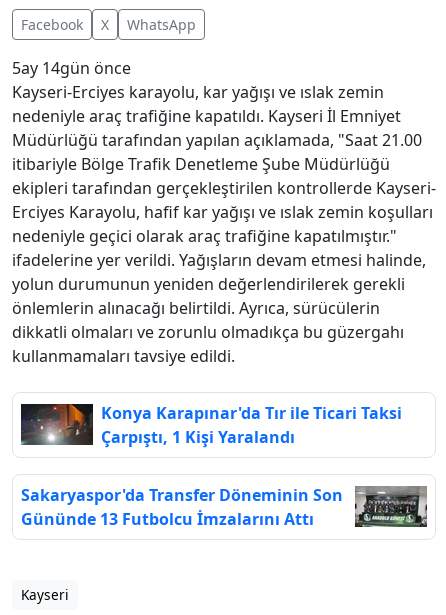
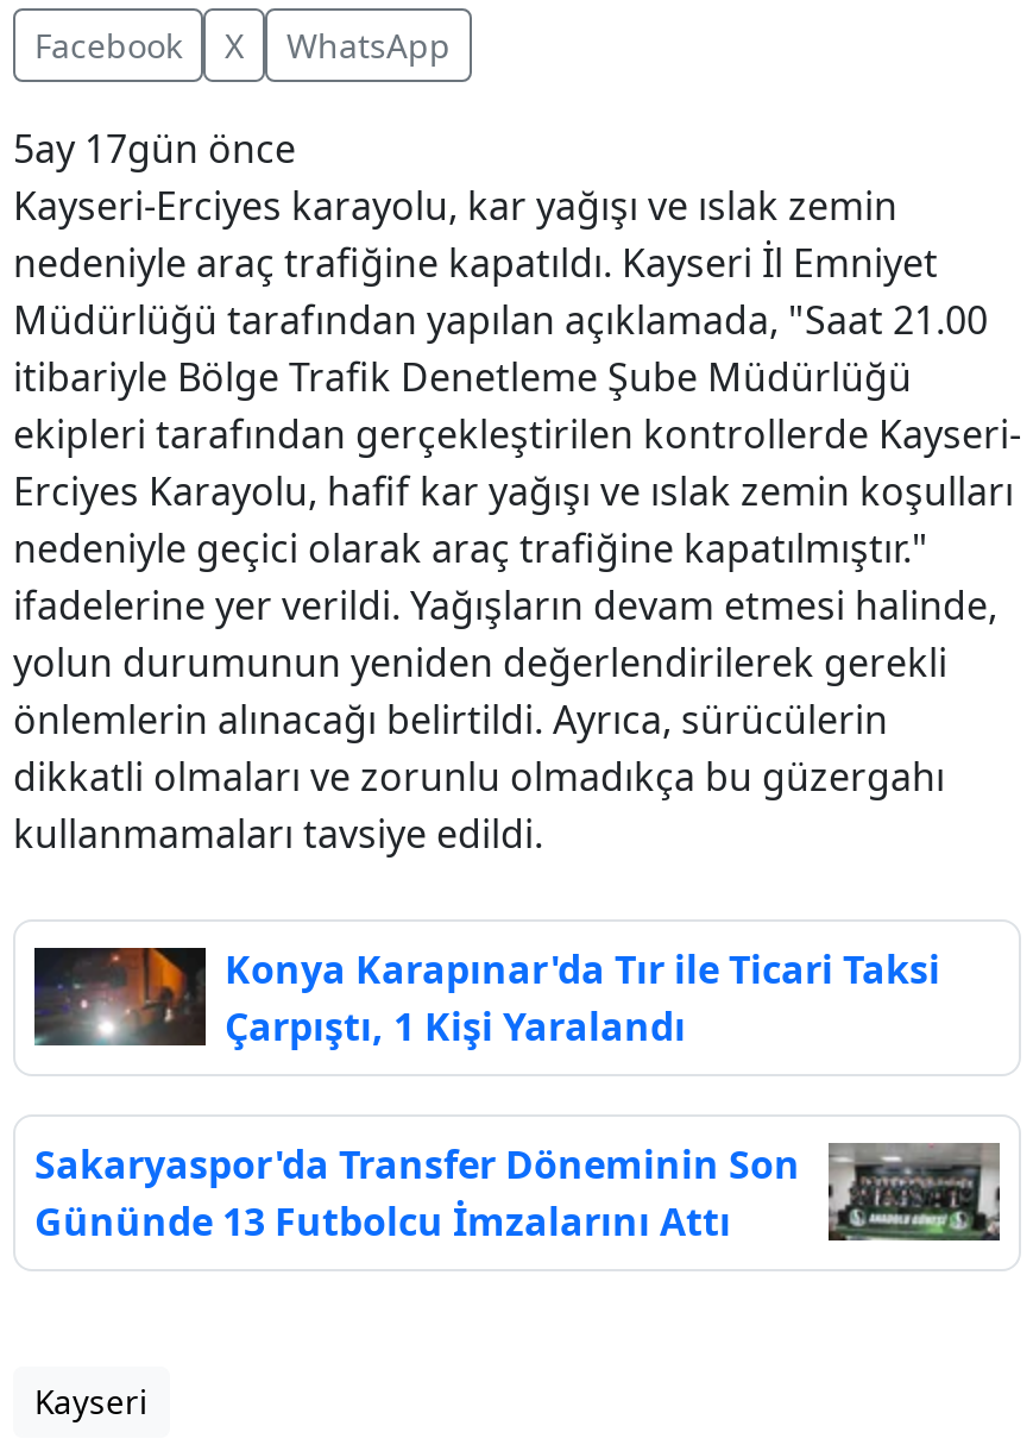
- 5ay 14gün önce
+ 5ay 17gün önce
